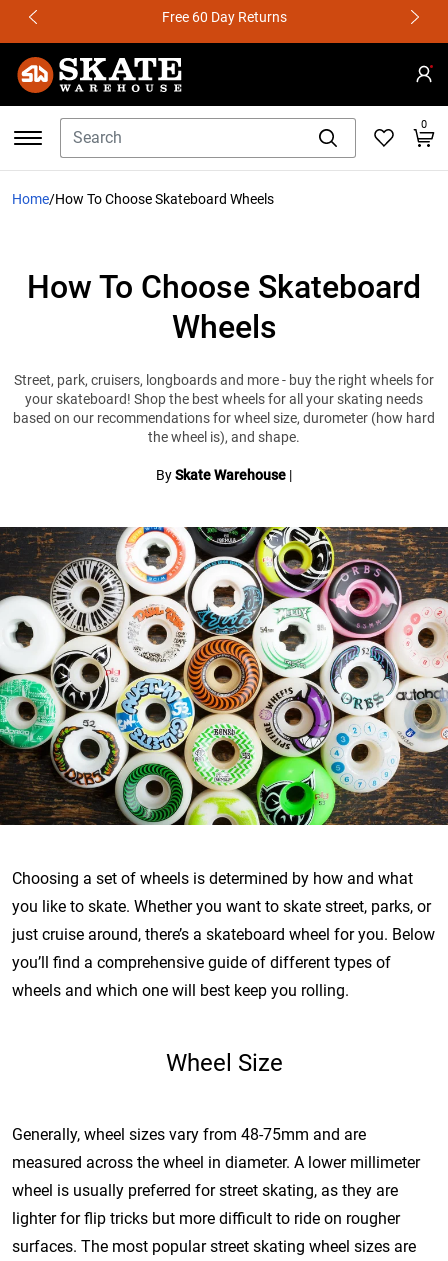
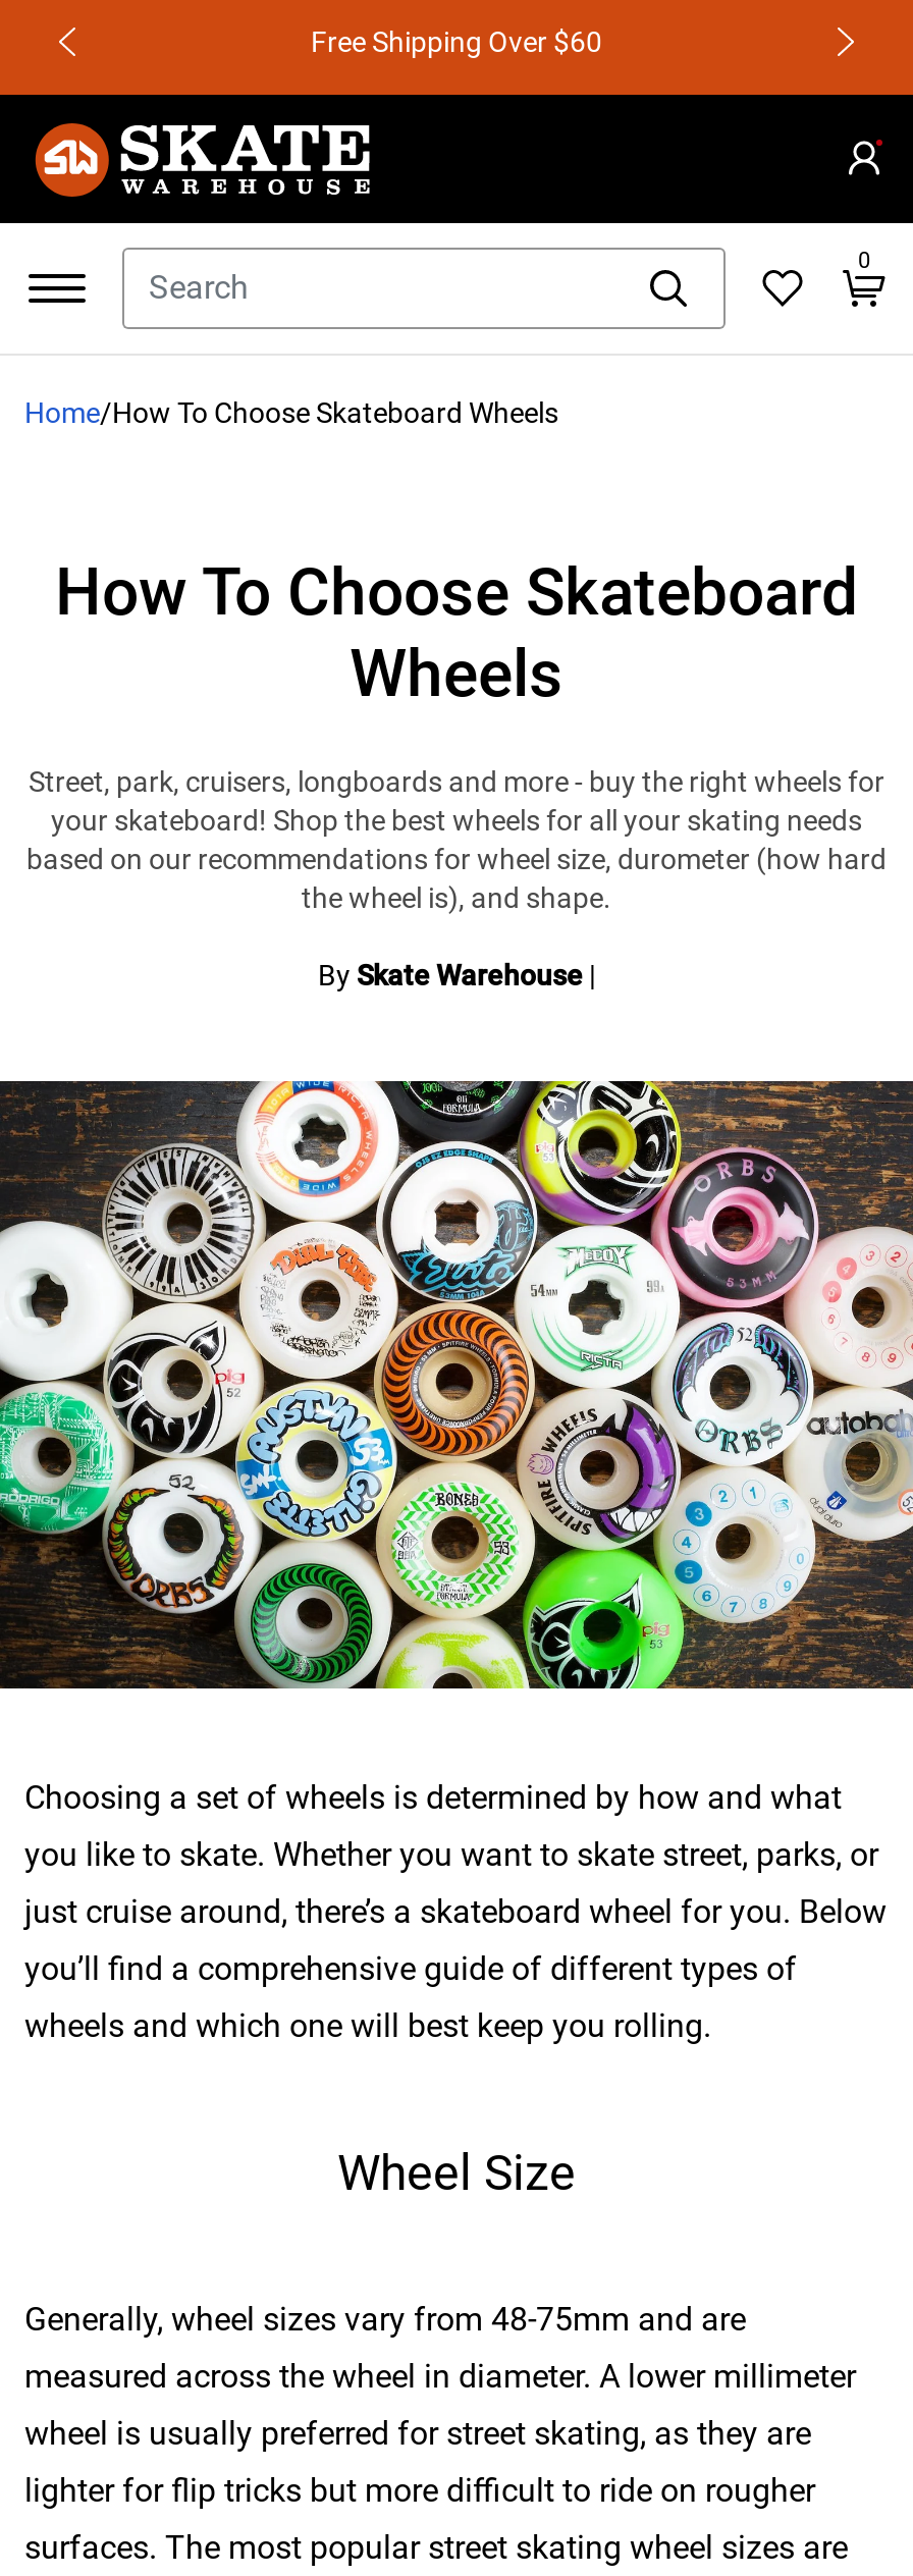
- Free 60 Day Returns
+ Free Shipping Over $60
